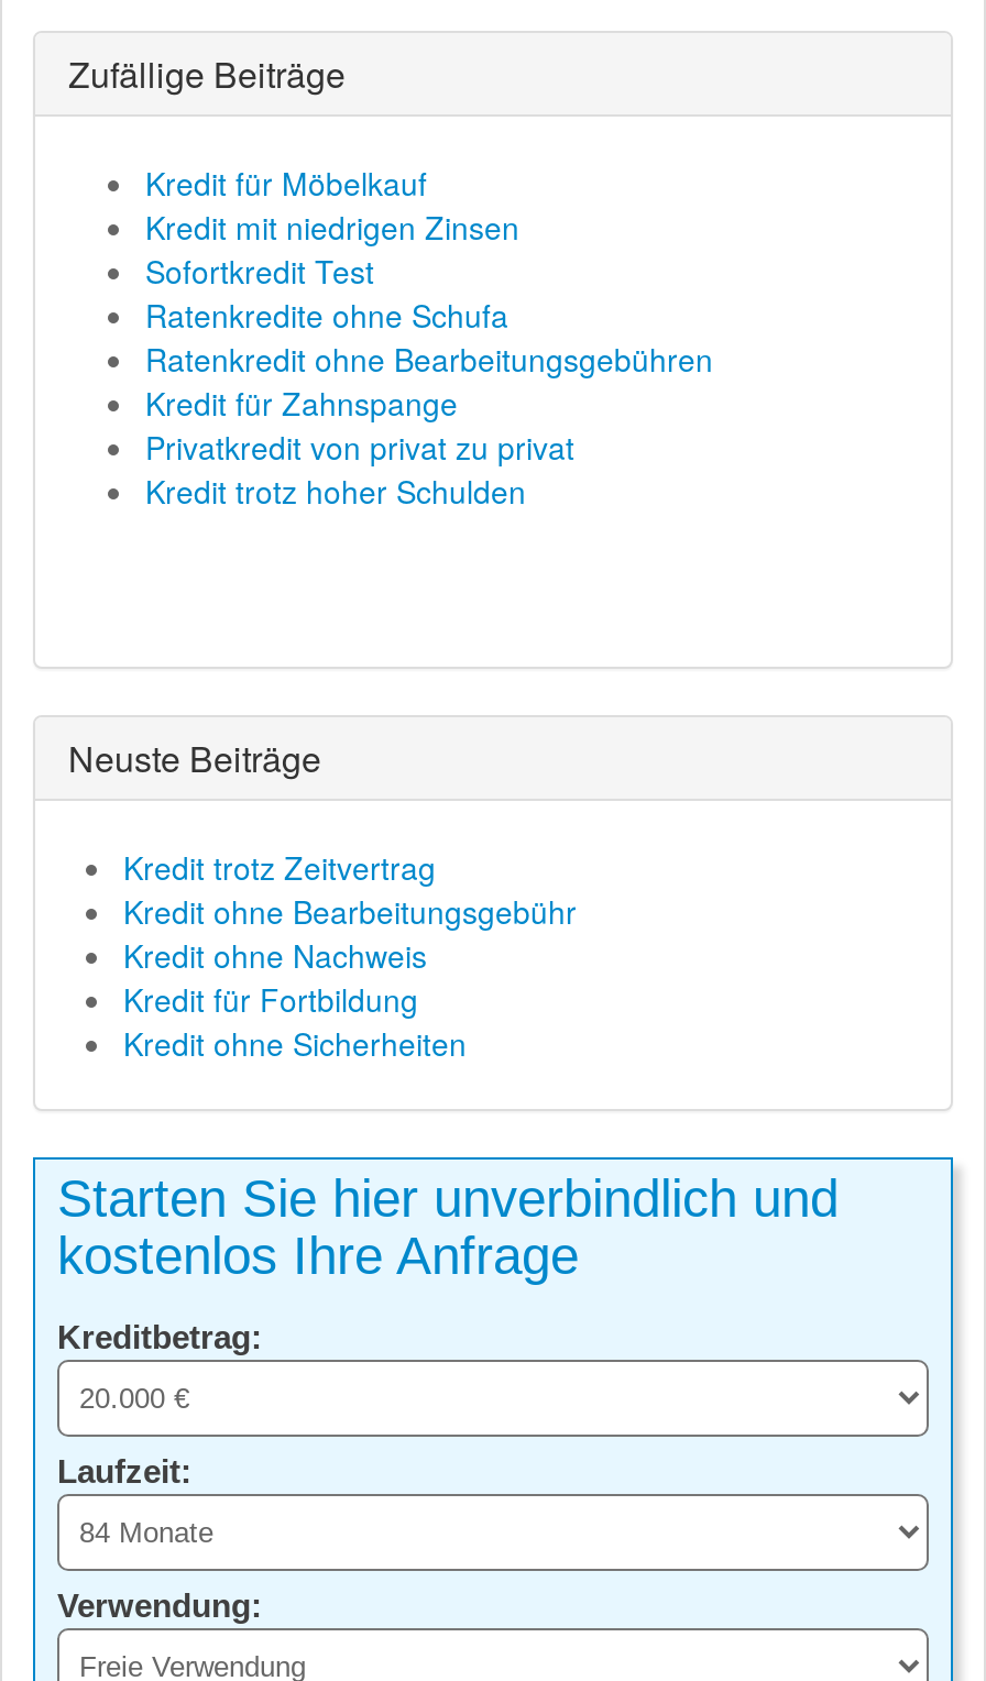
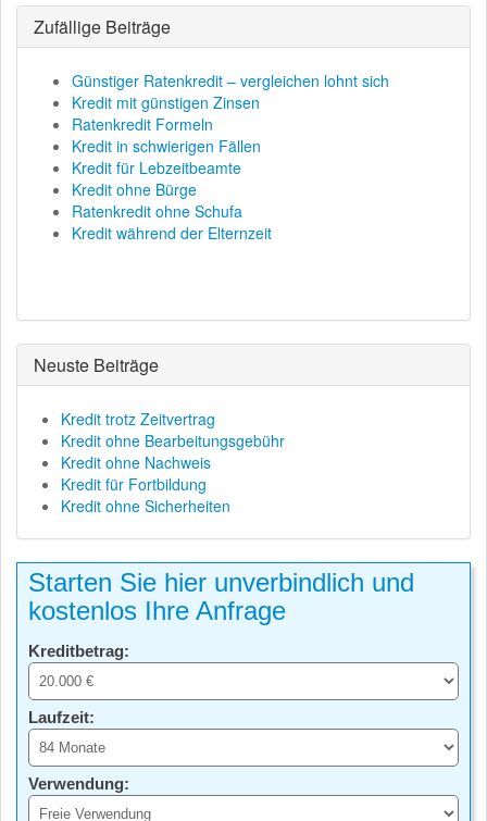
- Kredit für Möbelkauf
- Kredit mit niedrigen Zinsen
- Sofortkredit Test
- Ratenkredite ohne Schufa
- Ratenkredit ohne Bearbeitungsgebühren
- Kredit für Zahnspange
- Privatkredit von privat zu privat
- Kredit trotz hoher Schulden
+ Günstiger Ratenkredit – vergleichen lohnt sich
+ Kredit mit günstigen Zinsen
+ Ratenkredit Formeln
+ Kredit in schwierigen Fällen
+ Kredit für Lebzeitbeamte
+ Kredit ohne Bürge
+ Ratenkredit ohne Schufa
+ Kredit während der Elternzeit
